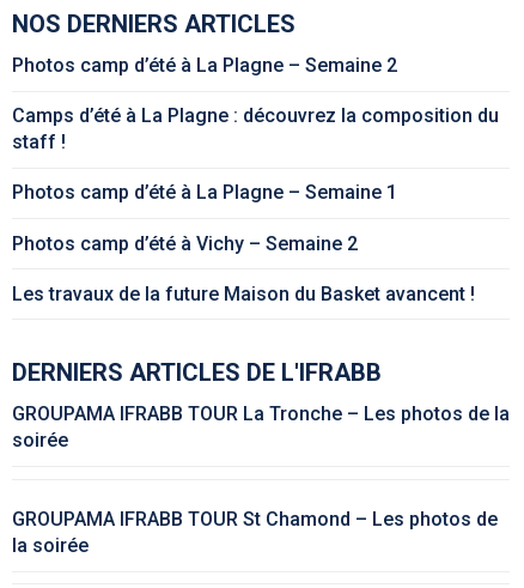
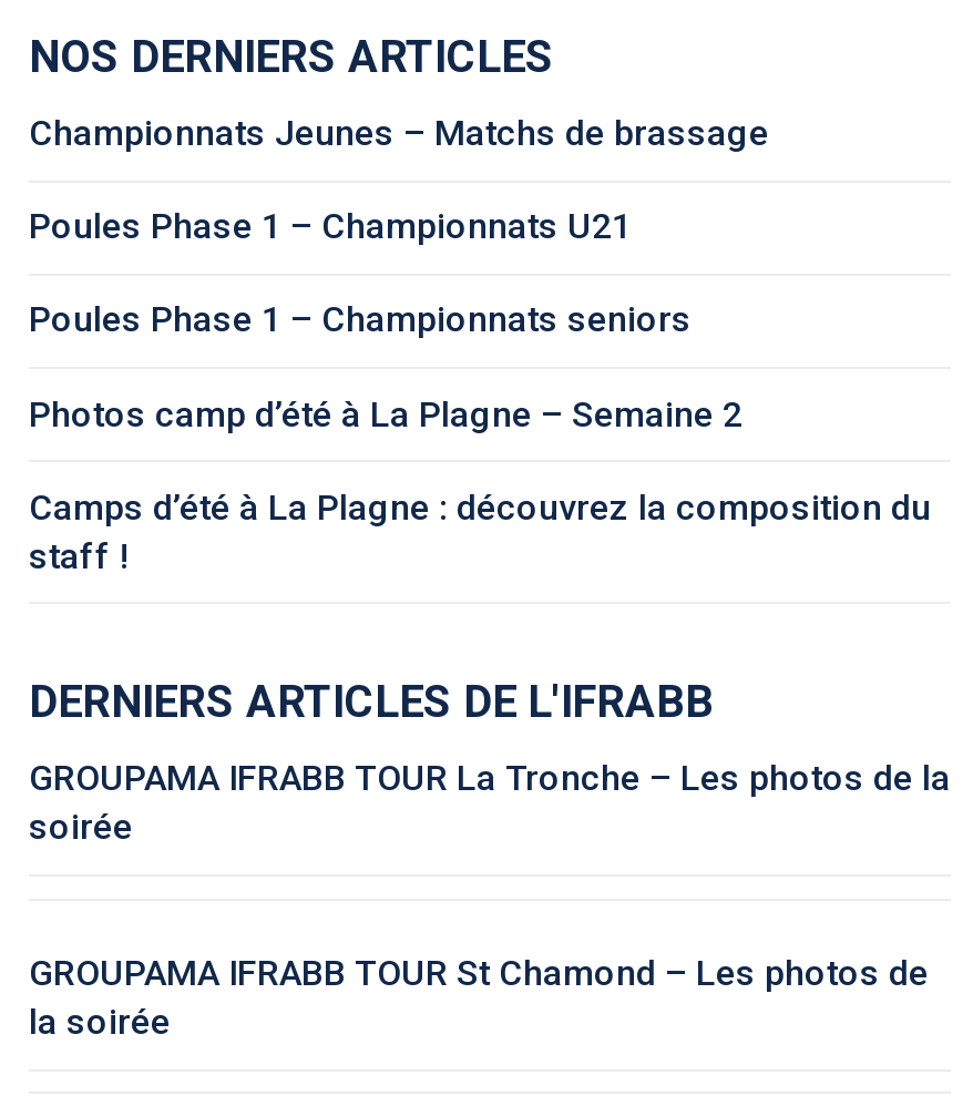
+ Championnats Jeunes – Matchs de brassage
+ Poules Phase 1 – Championnats U21
+ Poules Phase 1 – Championnats seniors

moved down: Photos camp d’été à La Plagne – Semaine 2 | Camps d’été à La Plagne : découvrez la composition du | staff !

- Photos camp d’été à La Plagne – Semaine 1
- Photos camp d’été à Vichy – Semaine 2
- Les travaux de la future Maison du Basket avancent !
